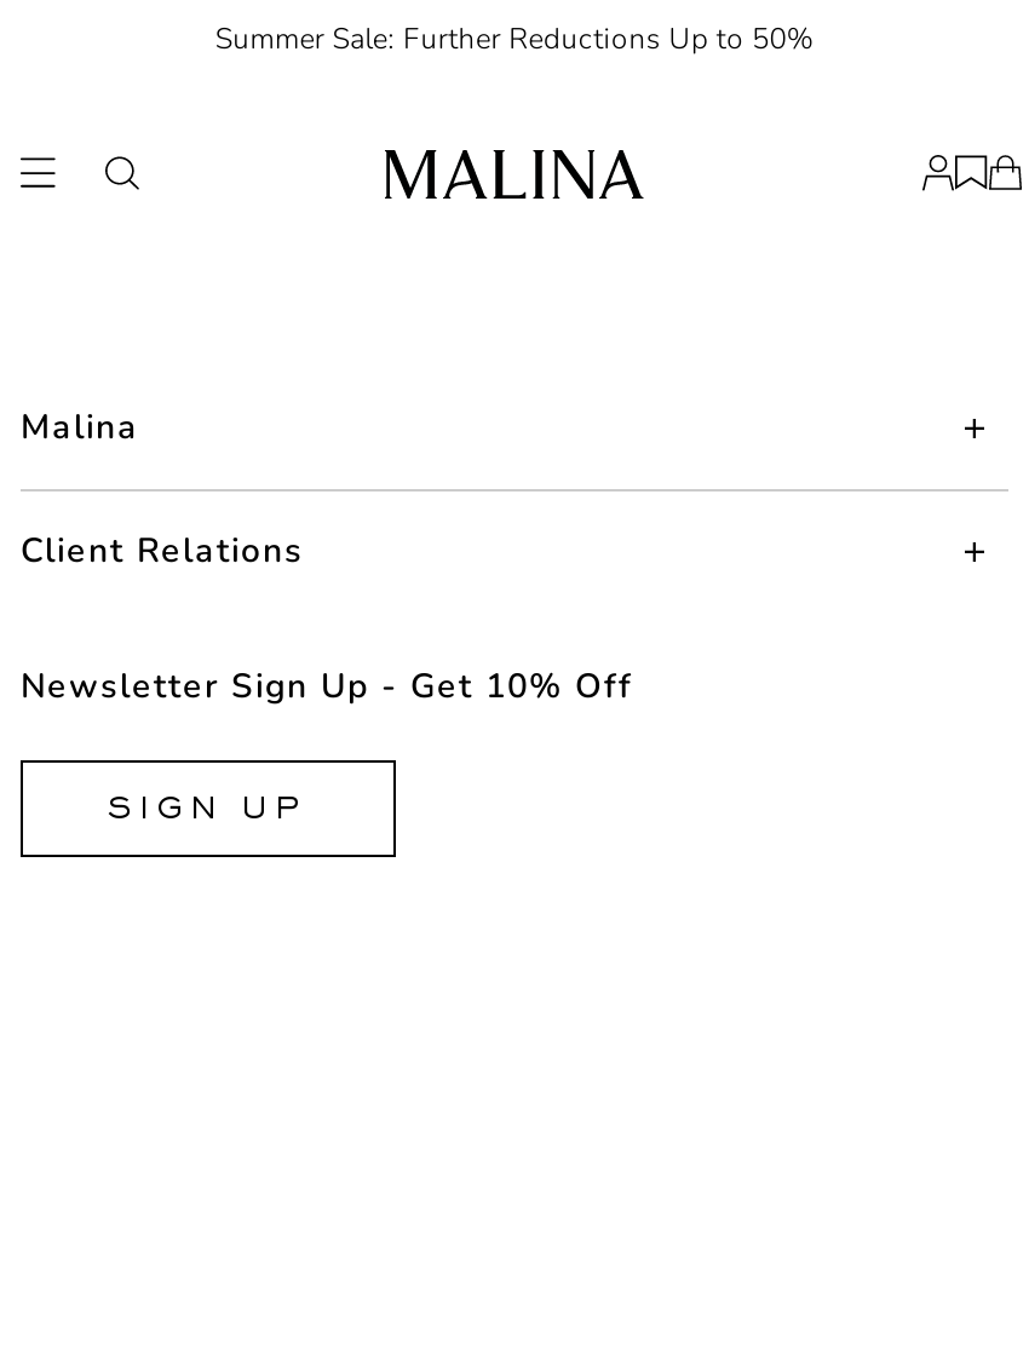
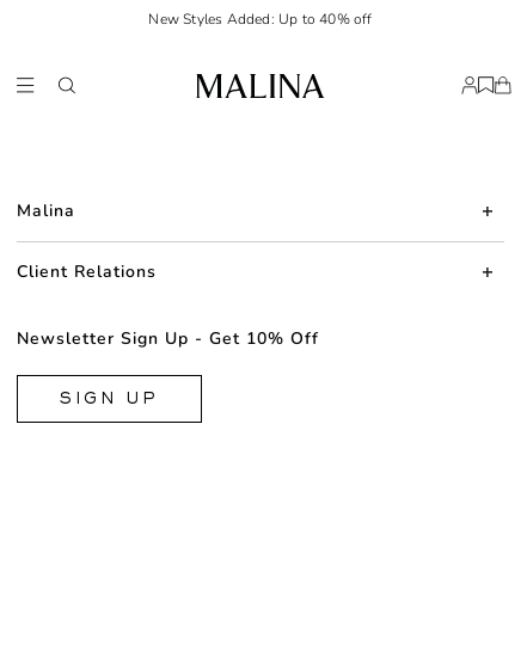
- Summer Sale: Further Reductions Up to 50%
+ New Styles Added: Up to 40% off
